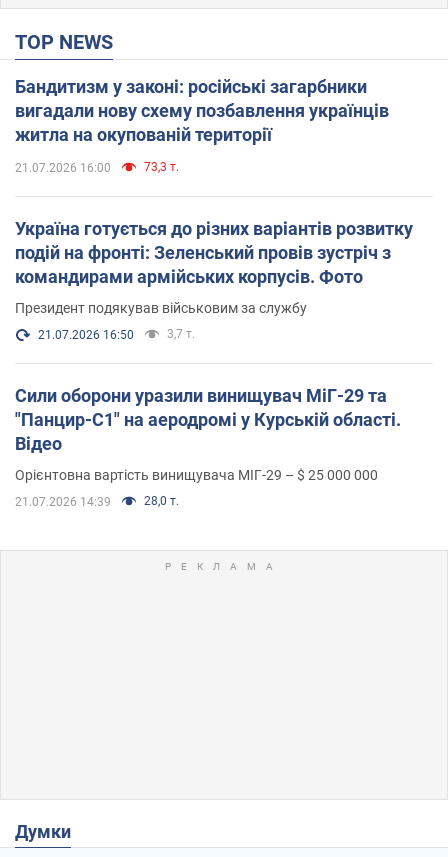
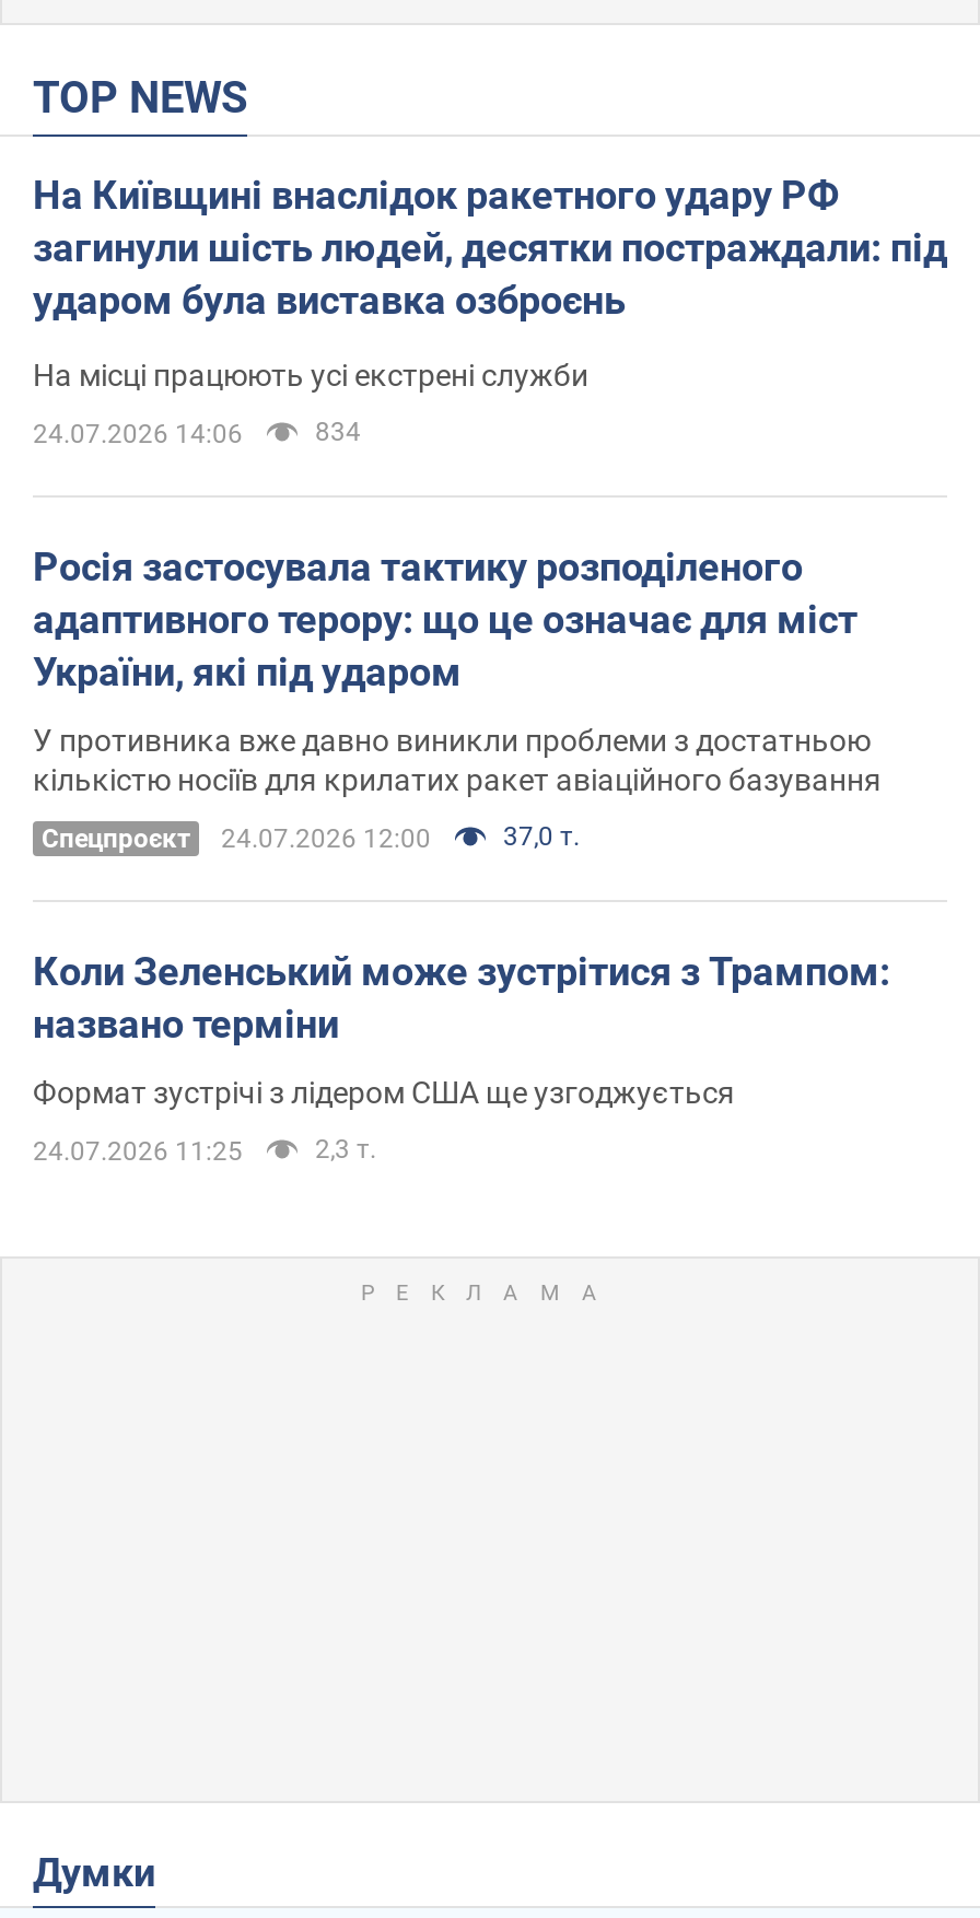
- Бандитизм у законі: російські загарбники
- вигадали нову схему позбавлення українців
- житла на окупованій території
- 21.07.2026 16:00
- 73,3 т.
- Україна готується до різних варіантів розвитку
- подій на фронті: Зеленський провів зустріч з
- командирами армійських корпусів. Фото
- Президент подякував військовим за службу
- 21.07.2026 16:50
- 3,7 т.
- Сили оборони уразили винищувач МіГ-29 та
- "Панцир-С1" на аеродромі у Курській області.
- Відео
- Орієнтовна вартість винищувача МІГ-29 – $ 25 000 000
- 21.07.2026 14:39
- 28,0 т.
+ На Київщині внаслідок ракетного удару РФ
+ загинули шість людей, десятки постраждали: під
+ ударом була виставка озброєнь
+ На місці працюють усі екстрені служби
+ 24.07.2026 14:06
+ 834
+ Росія застосувала тактику розподіленого
+ адаптивного терору: що це означає для міст
+ України, які під ударом
+ У противника вже давно виникли проблеми з достатньою
+ кількістю носіїв для крилатих ракет авіаційного базування
+ Cпецпроєкт
+ 24.07.2026 12:00
+ 37,0 т.
+ Коли Зеленський може зустрітися з Трампом:
+ названо терміни
+ Формат зустрічі з лідером США ще узгоджується
+ 24.07.2026 11:25
+ 2,3 т.
